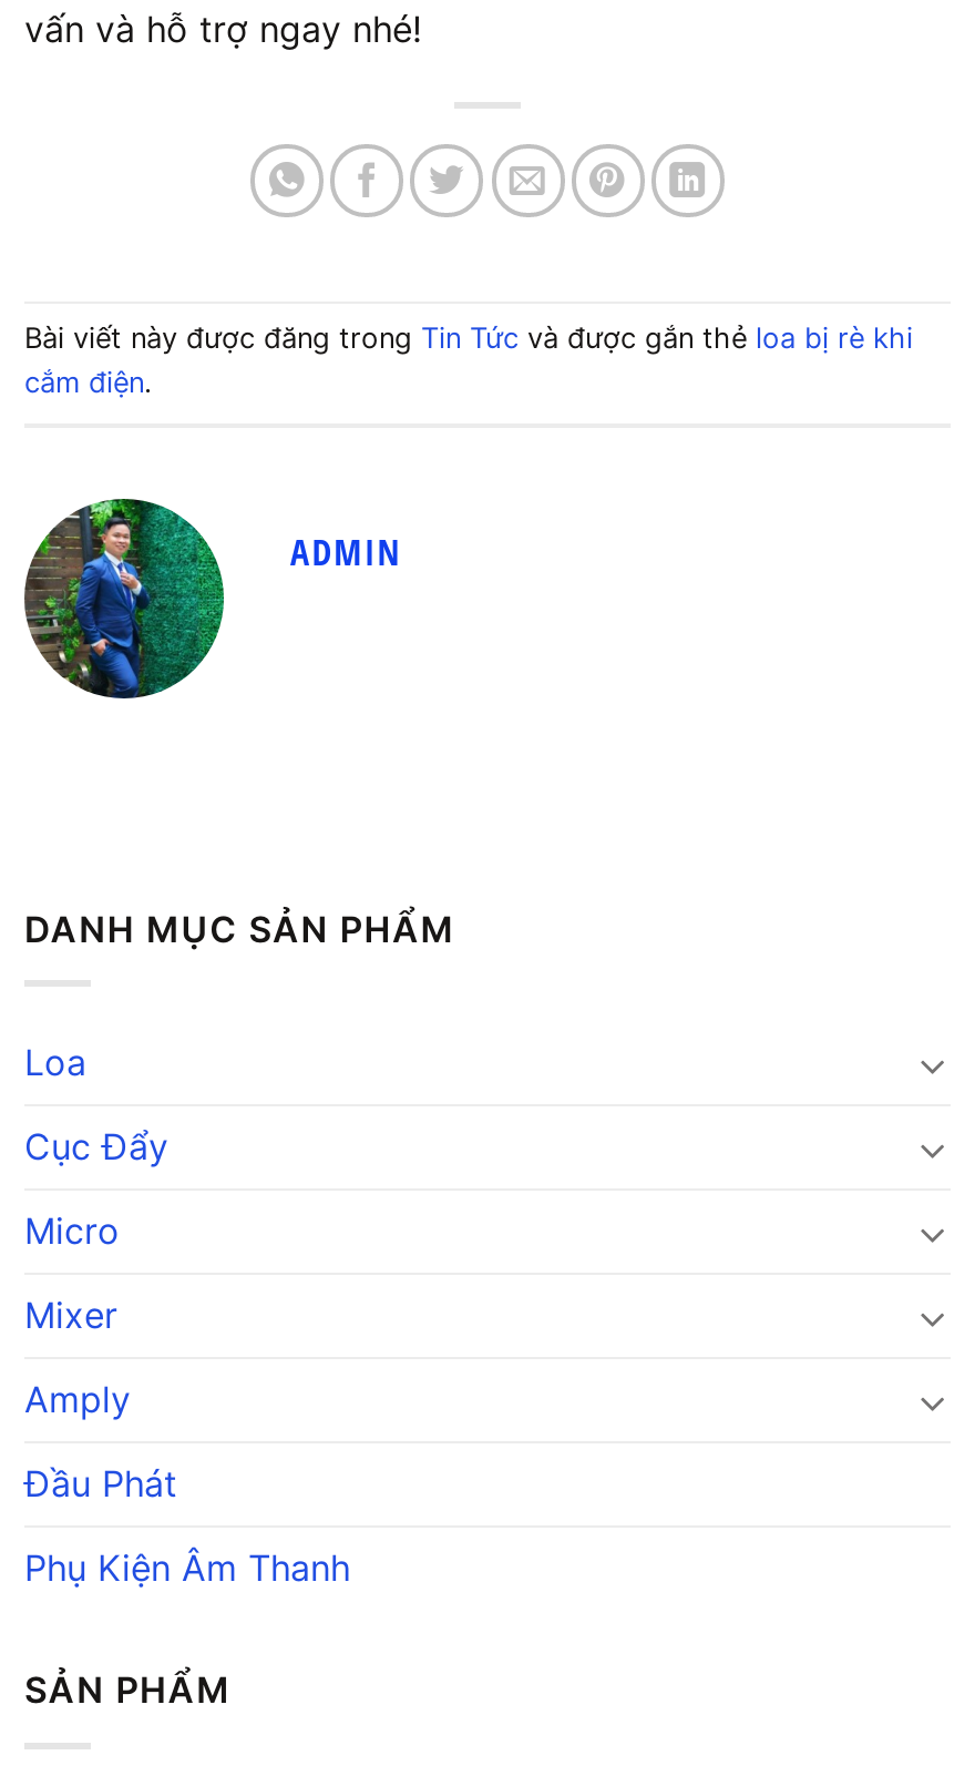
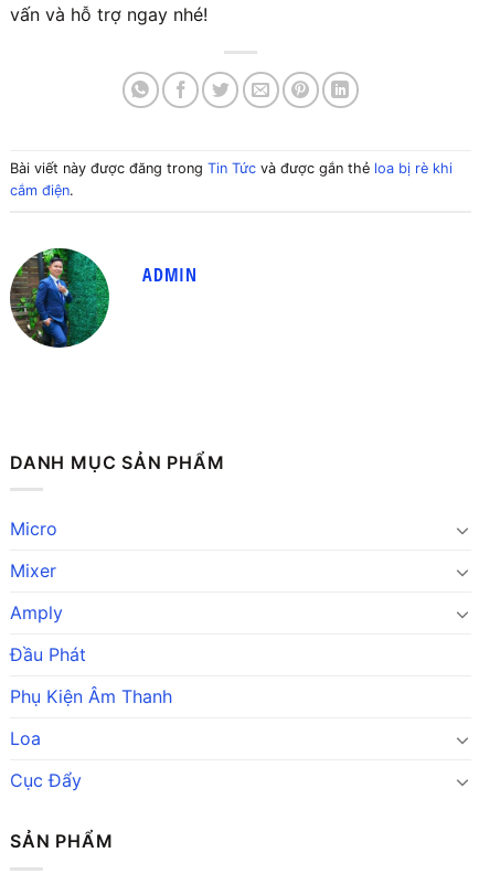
moved down: Loa | Cục Đẩy

moved up: Micro | Mixer | Amply | Đầu Phát | Phụ Kiện Âm Thanh
